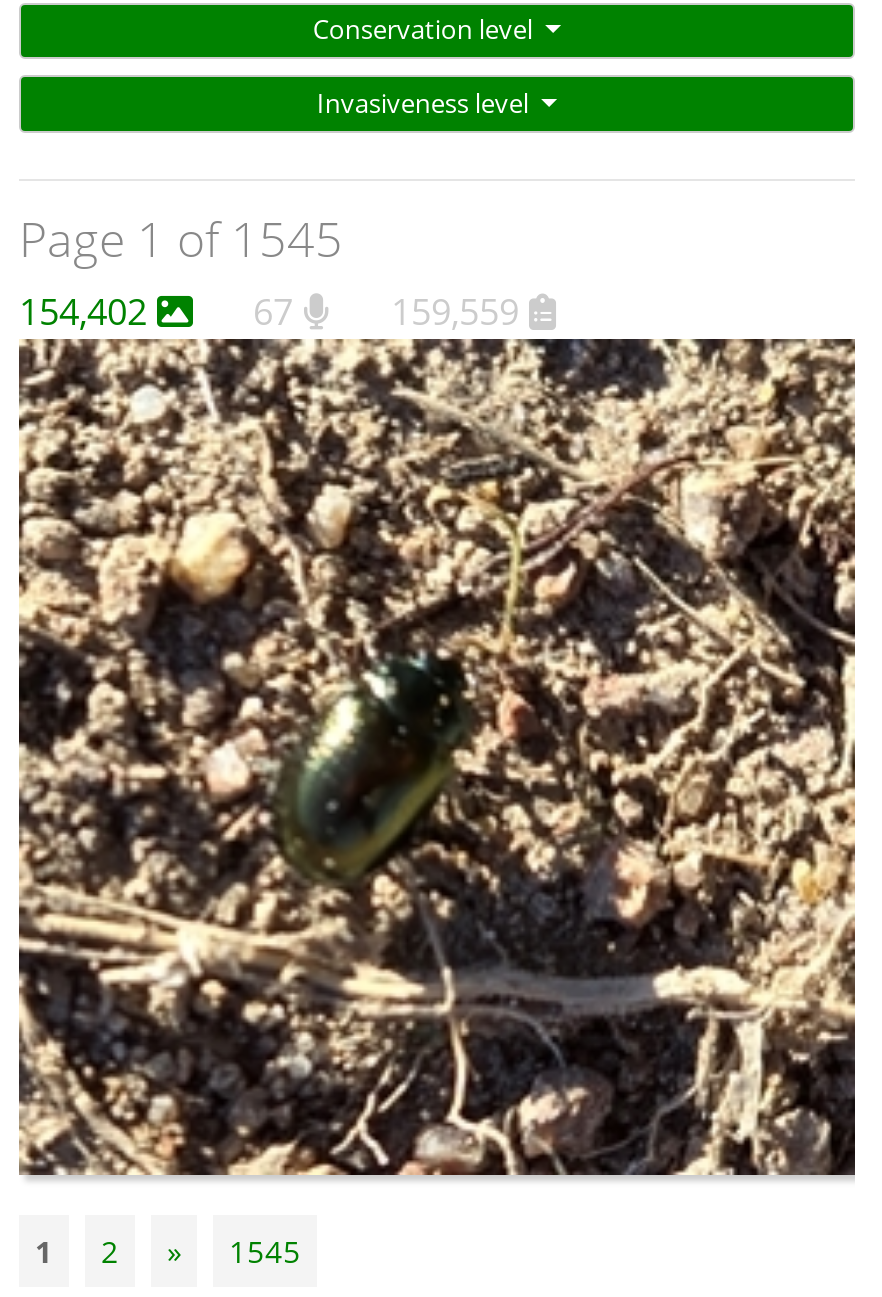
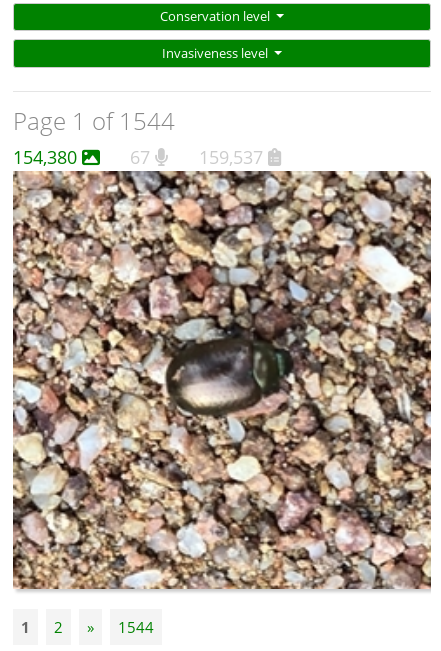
- Page 1 of 1545
+ Page 1 of 1544

- 154,402
+ 154,380

- 159,559
+ 159,537

- [image]
- 1545
+ [image]
+ 1544
